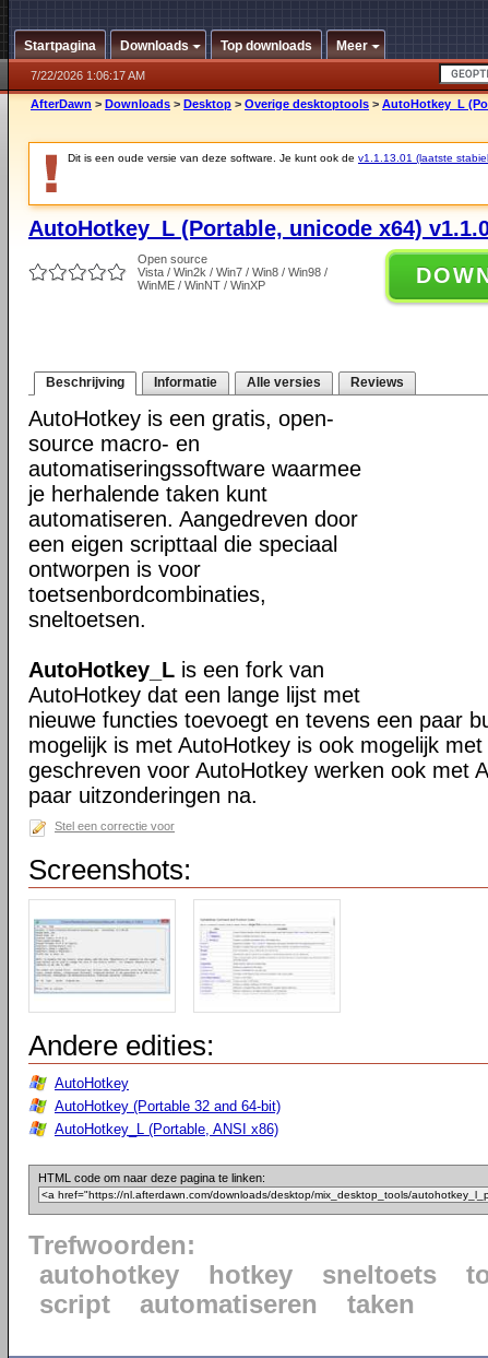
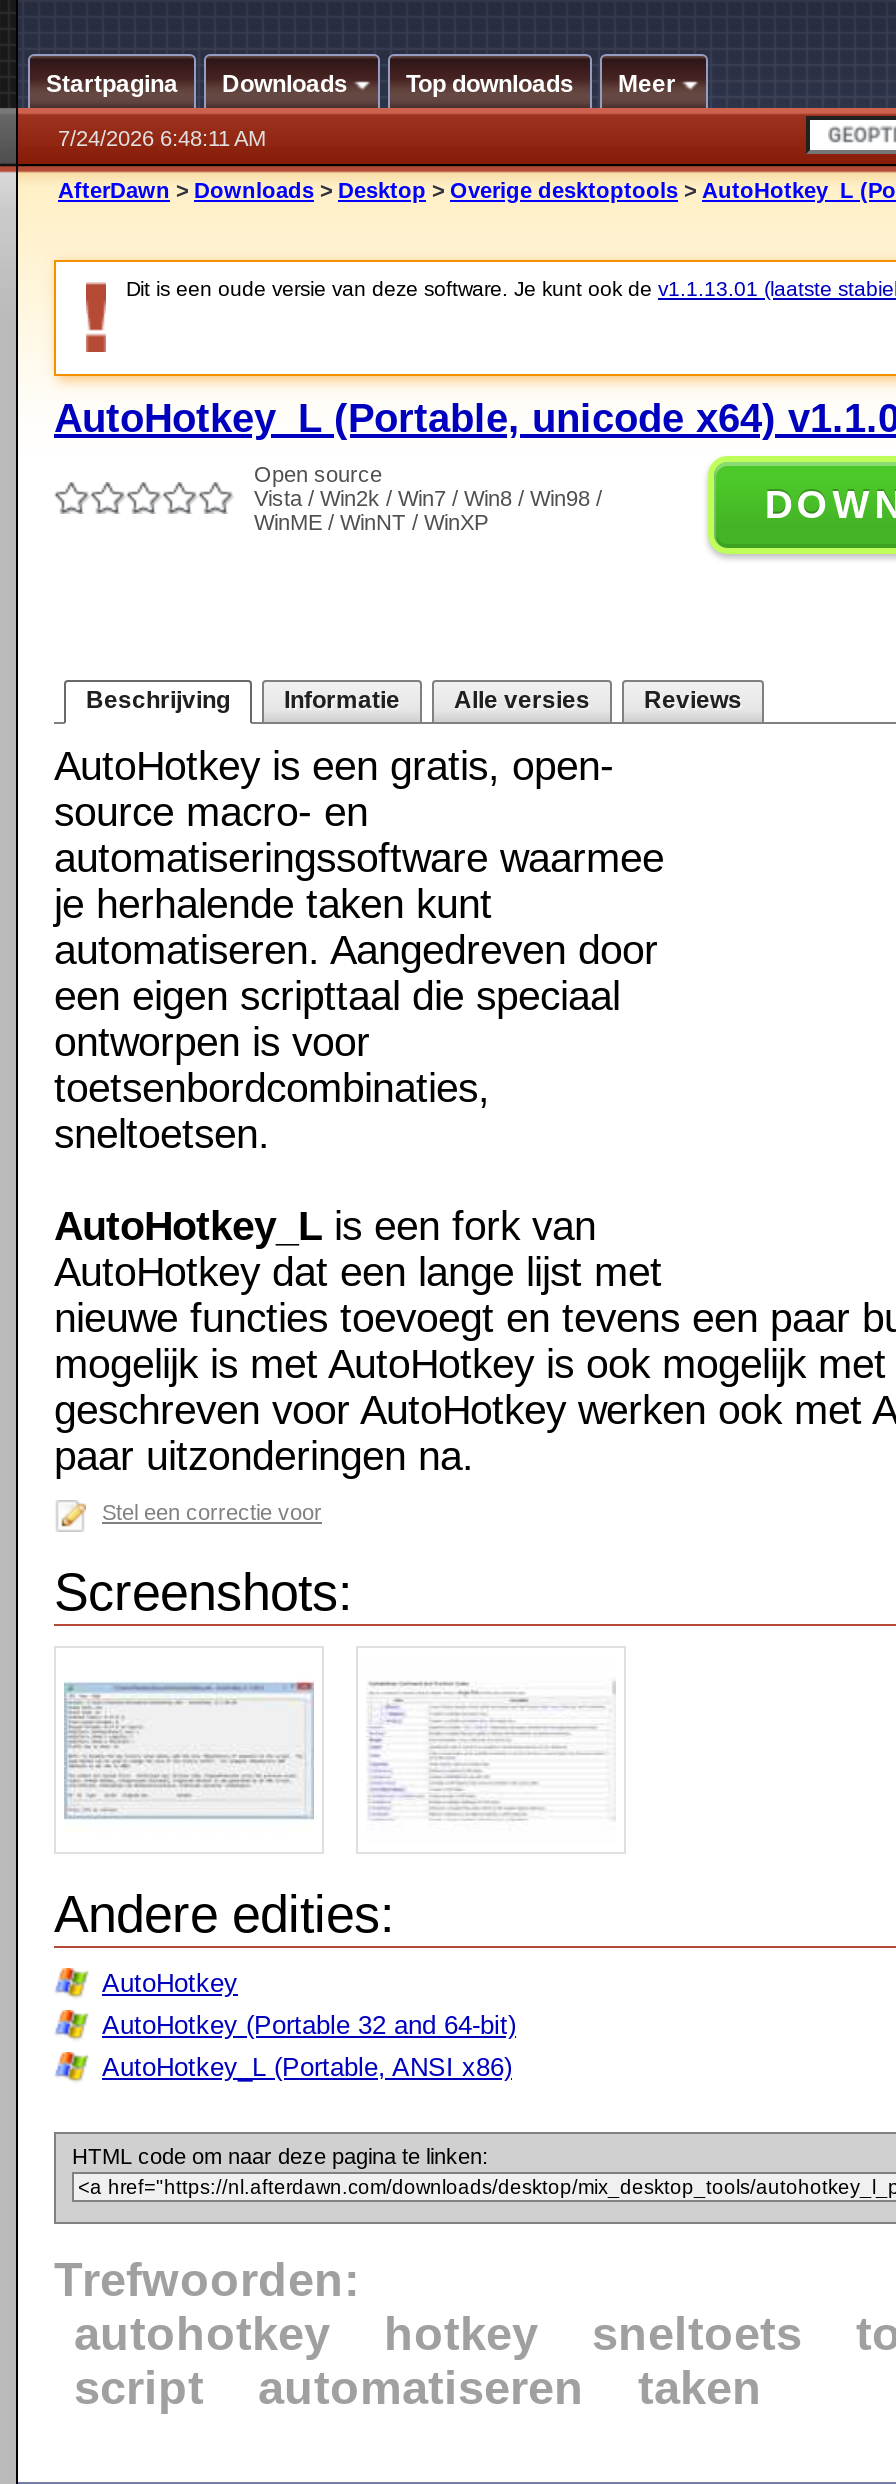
- 7/22/2026 1:06:17 AM
+ 7/24/2026 6:48:11 AM
